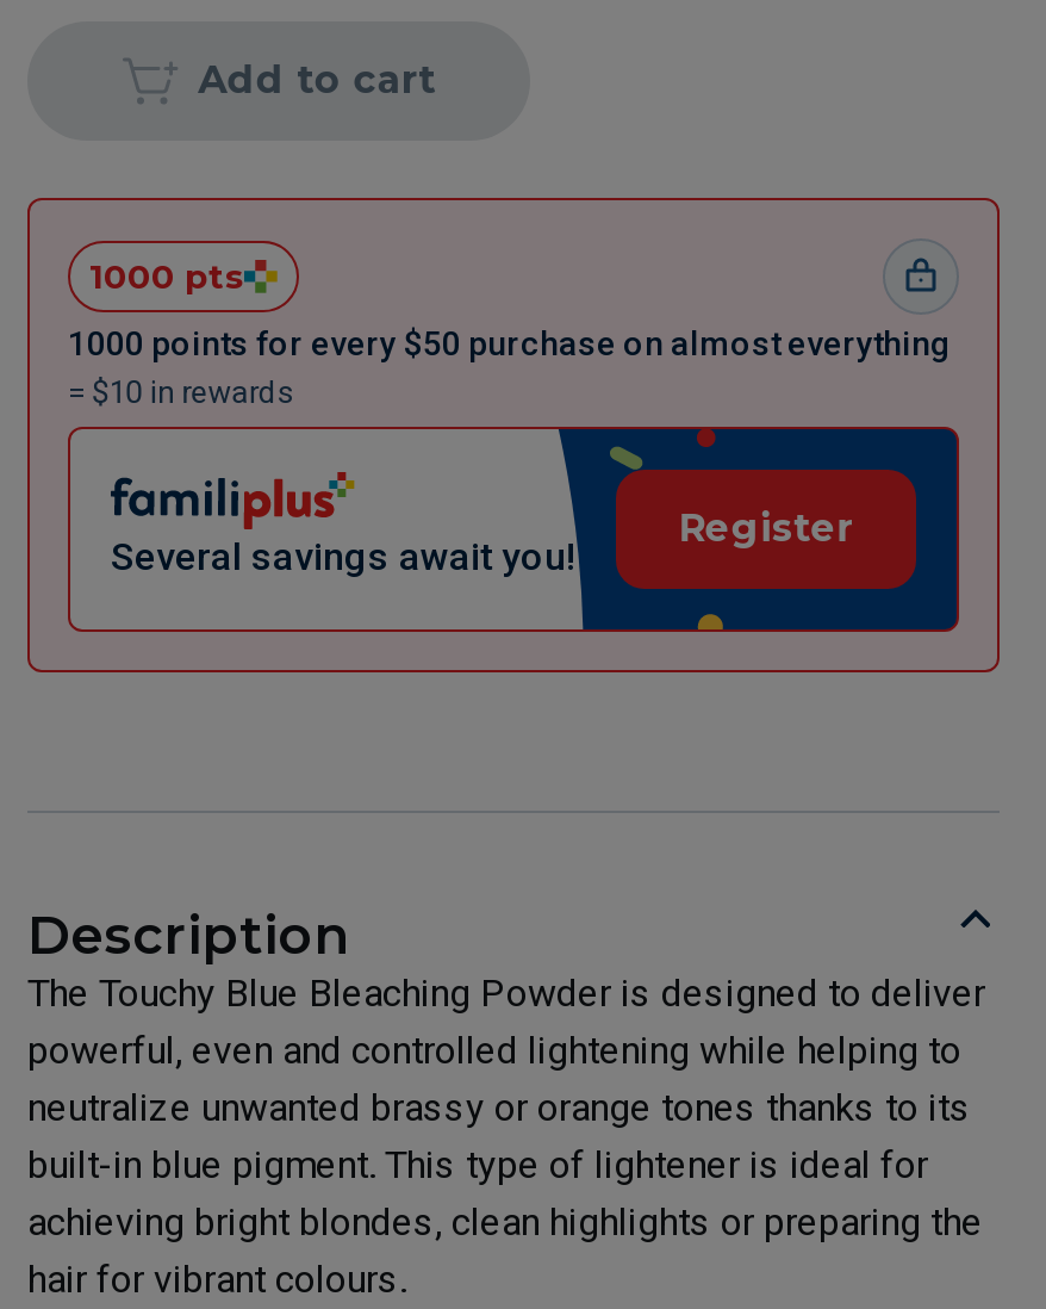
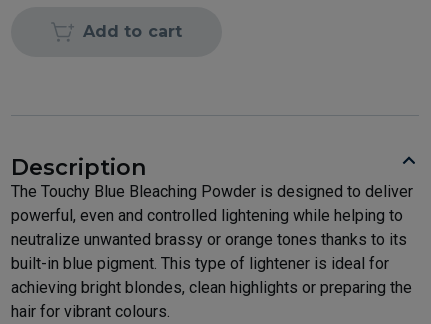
- [image]
- 1000 pts
- 1000 points for every $50 purchase on almost everything
- = $10 in rewards

- Register

- Several savings await you!
